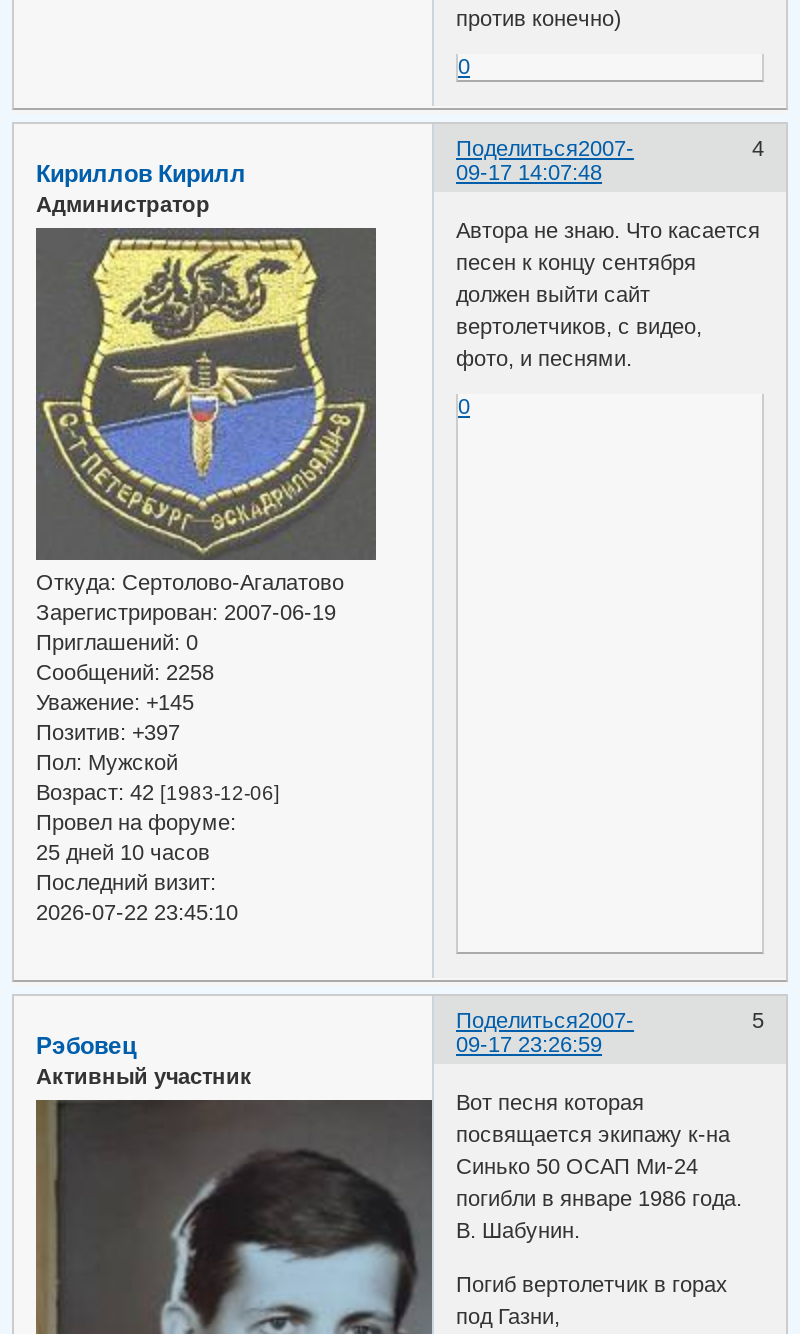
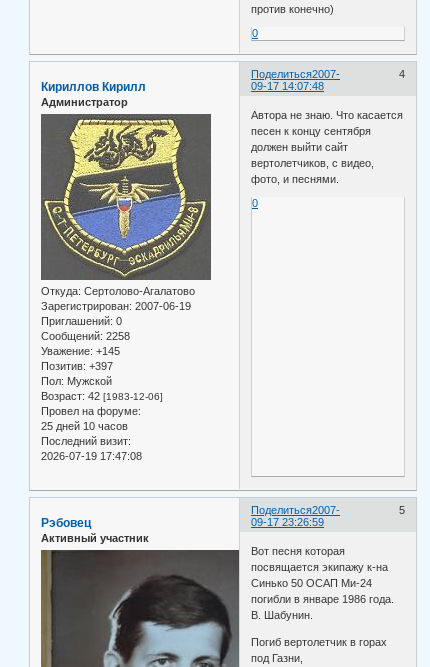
- 2026-07-22 23:45:10
+ 2026-07-19 17:47:08
